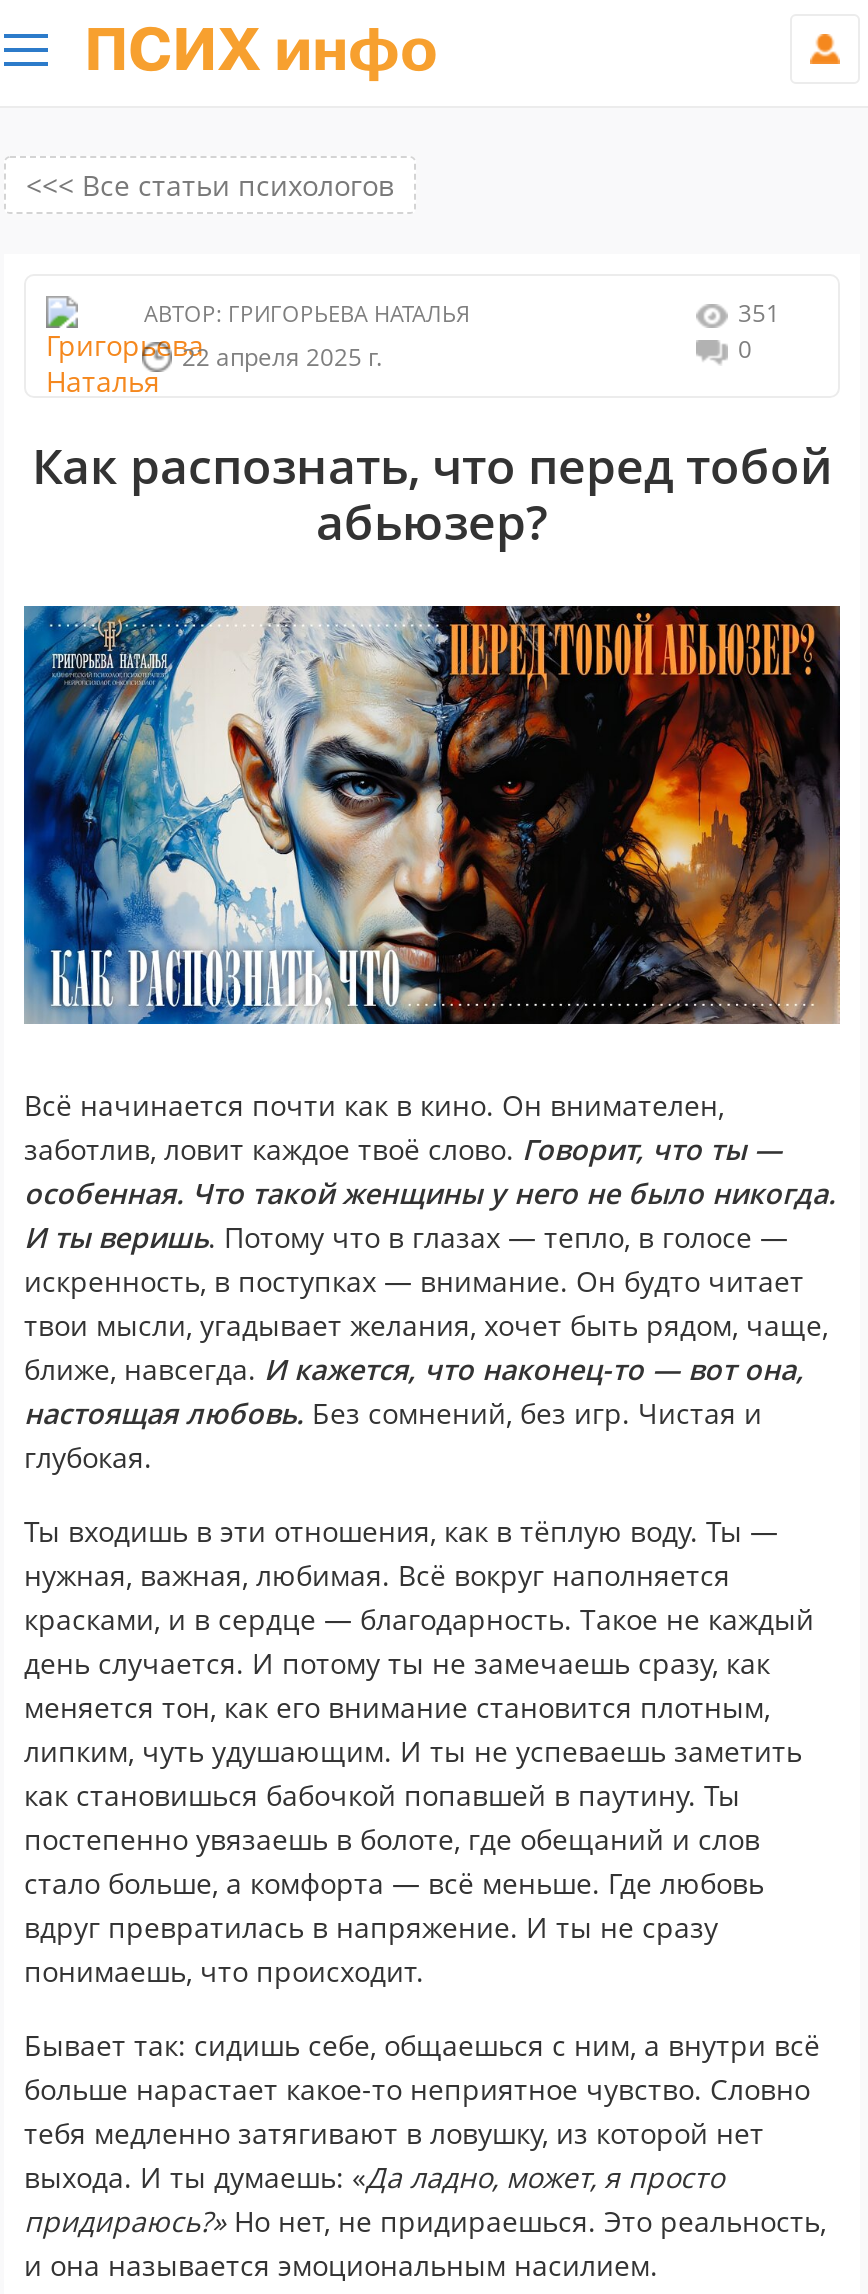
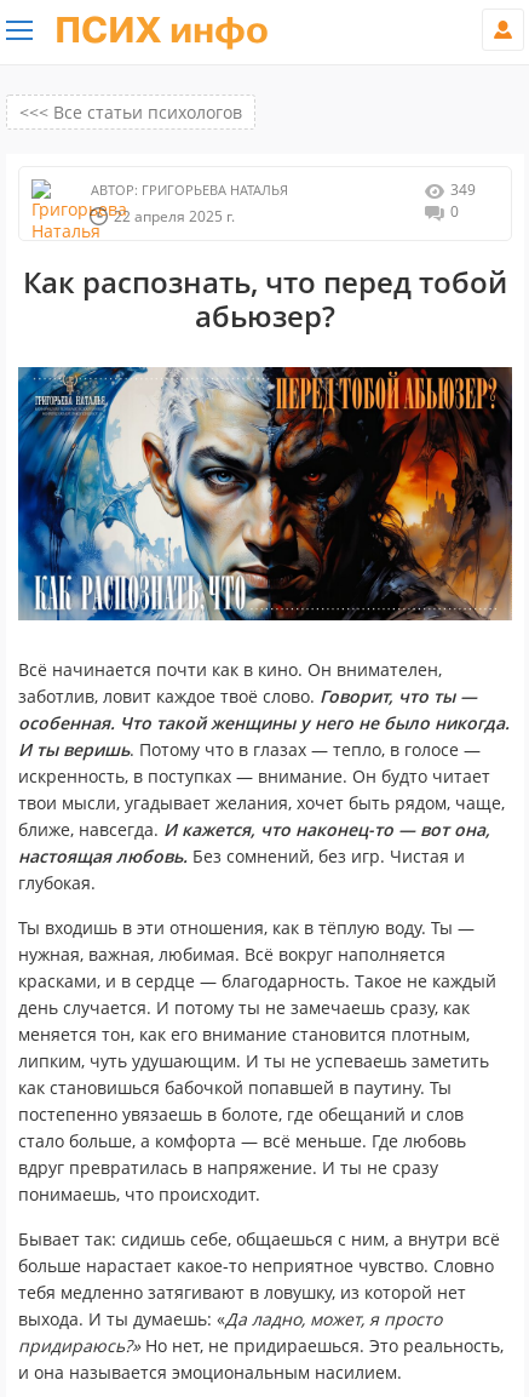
- 351
+ 349
